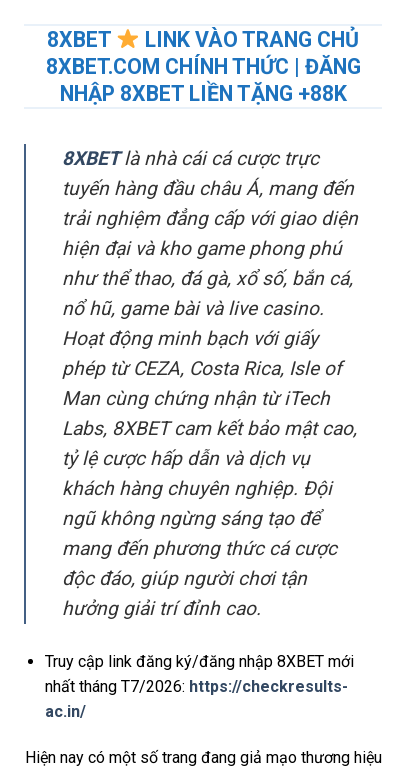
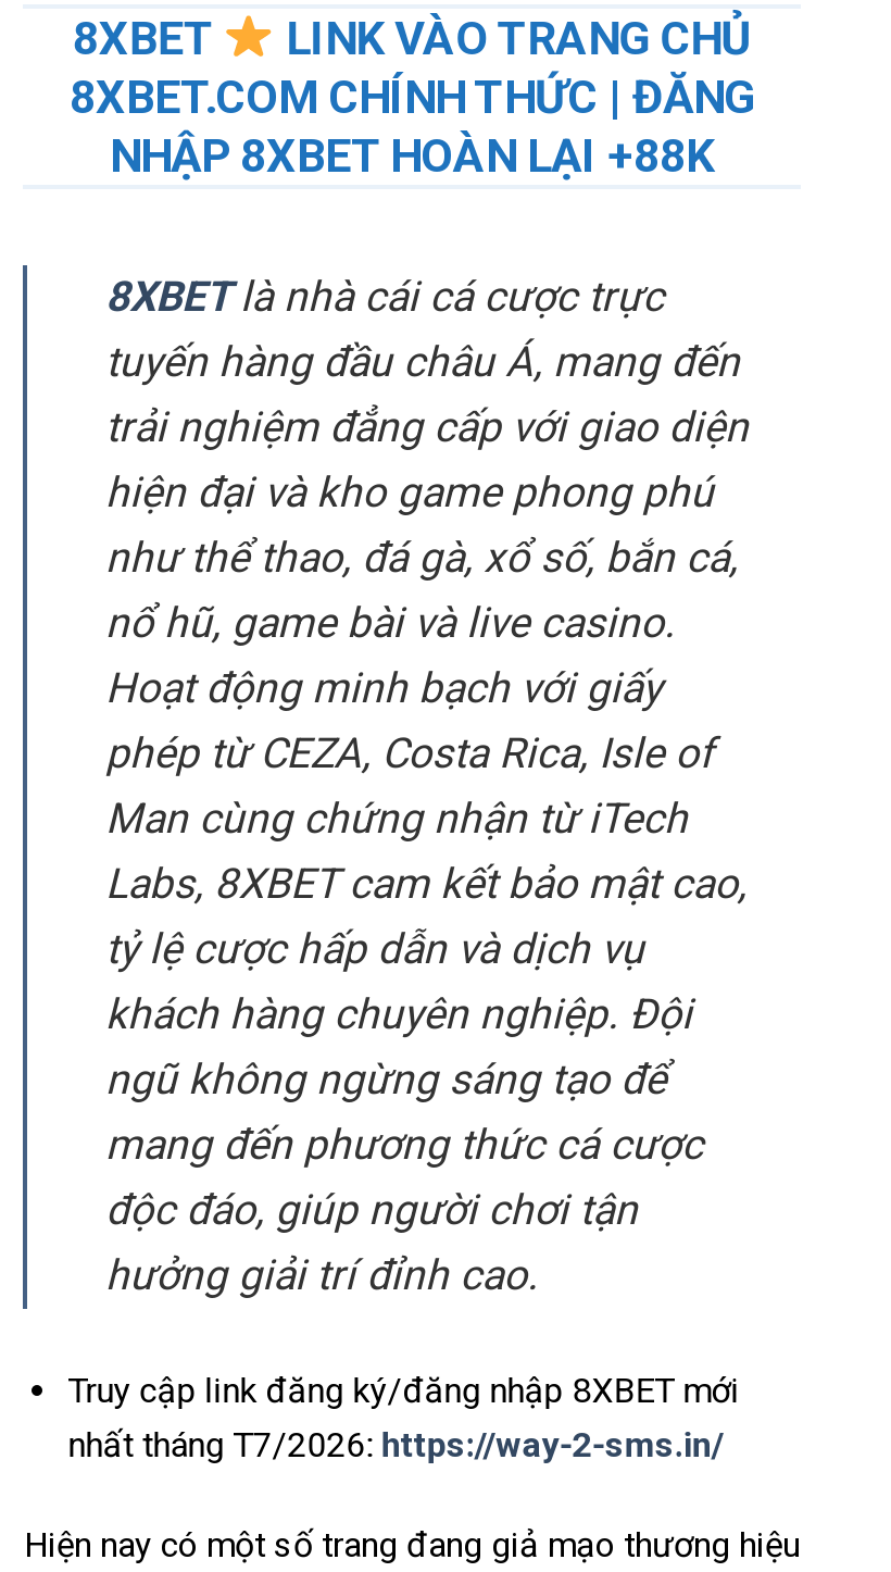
- NHẬP 8XBET LIỀN TẶNG +88K
+ NHẬP 8XBET HOÀN LẠI +88K

- nhất tháng T7/2026: https://checkresults-
- ac.in/
+ nhất tháng T7/2026: https://way-2-sms.in/
